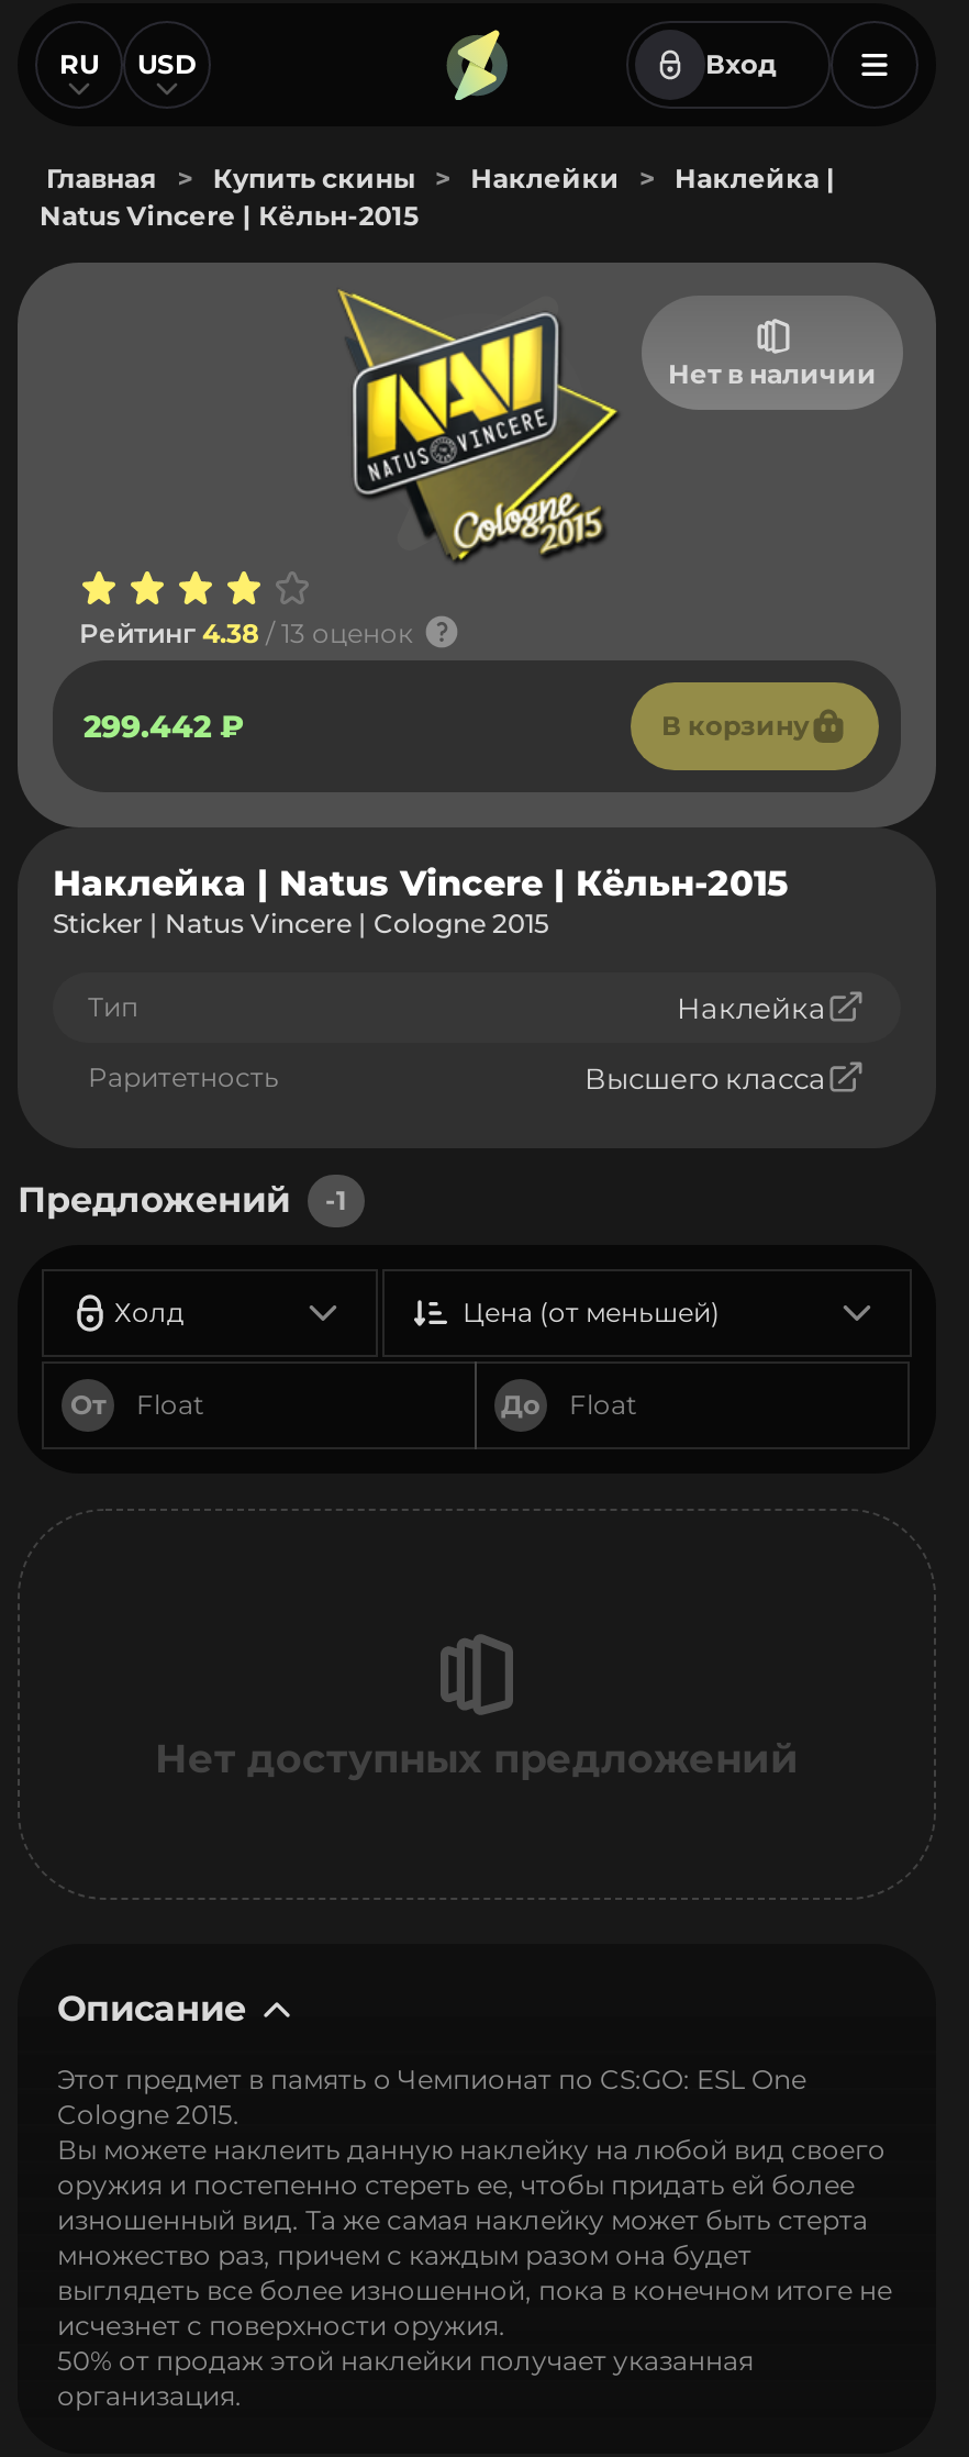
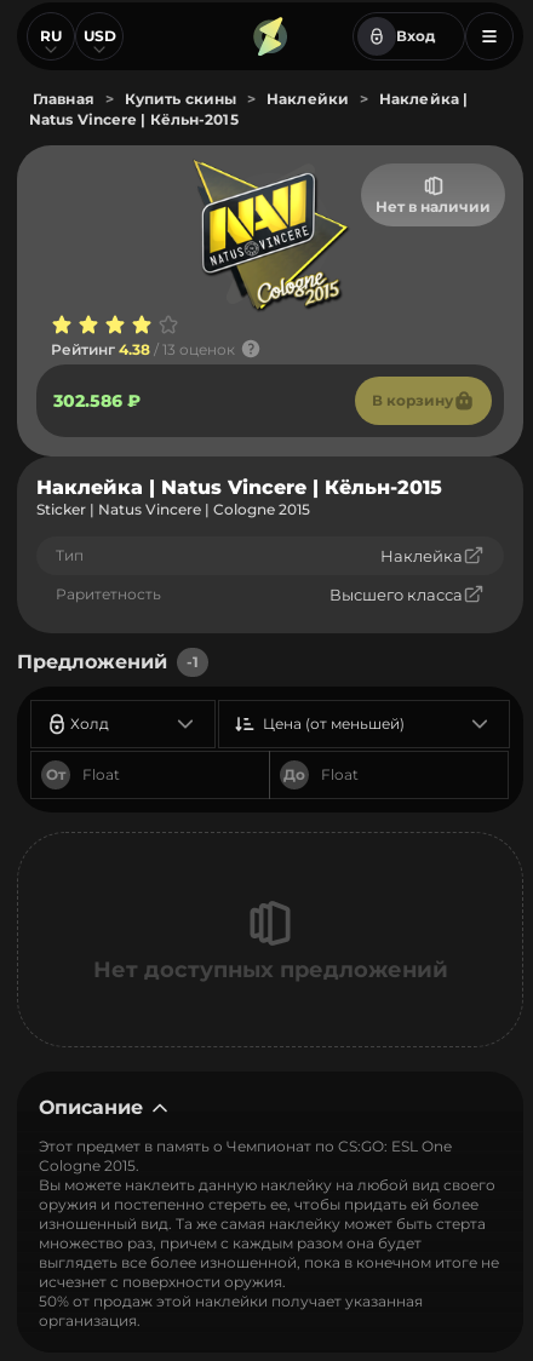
- 299.442 ₽
+ 302.586 ₽
